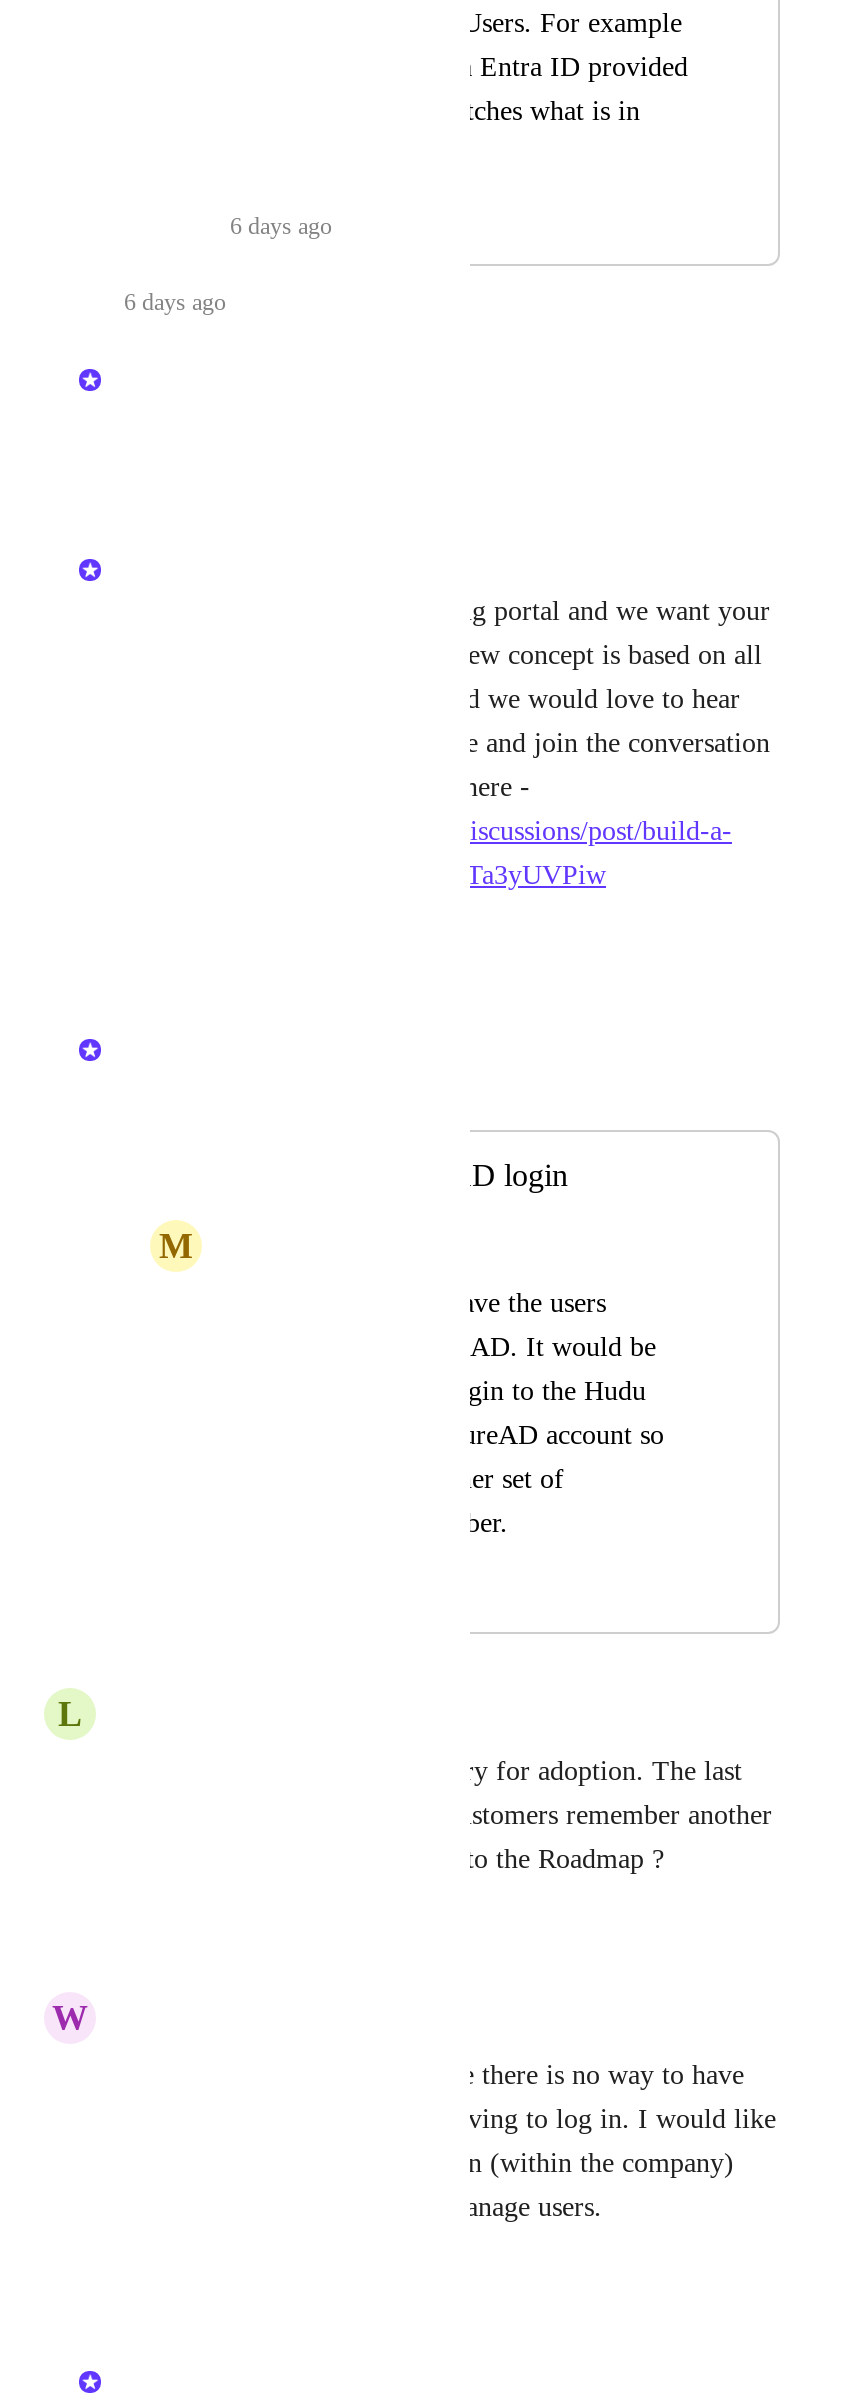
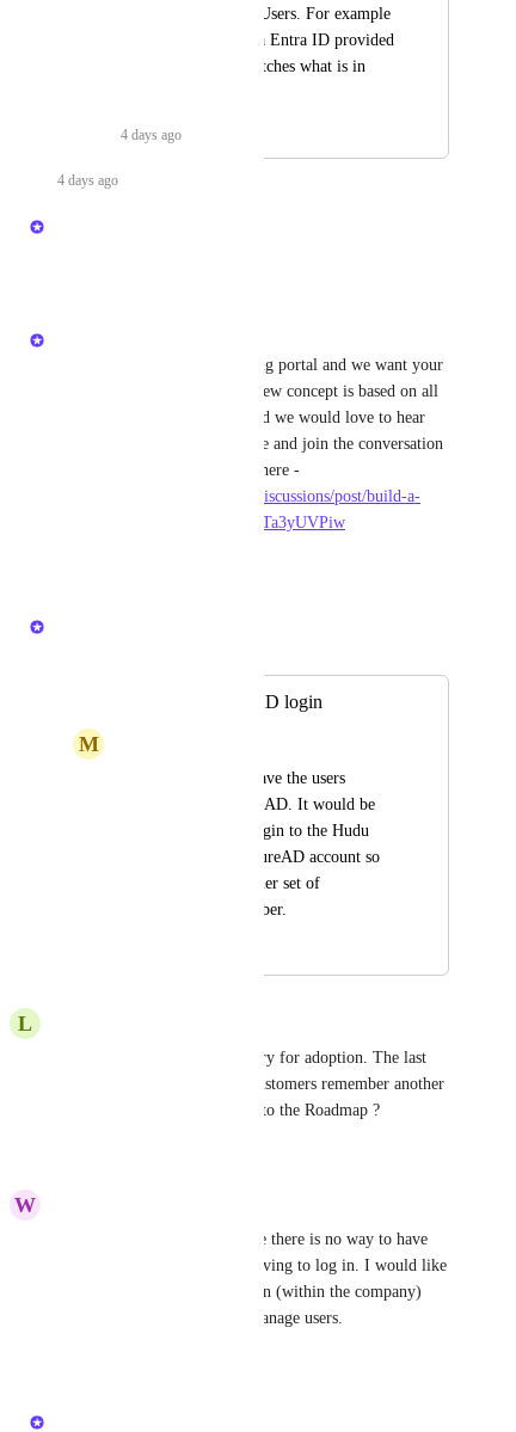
- 6 days ago
+ 4 days ago

- 6 days ago
+ 4 days ago
